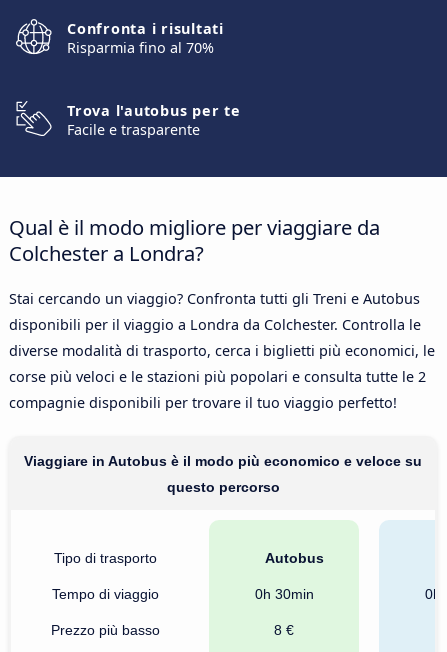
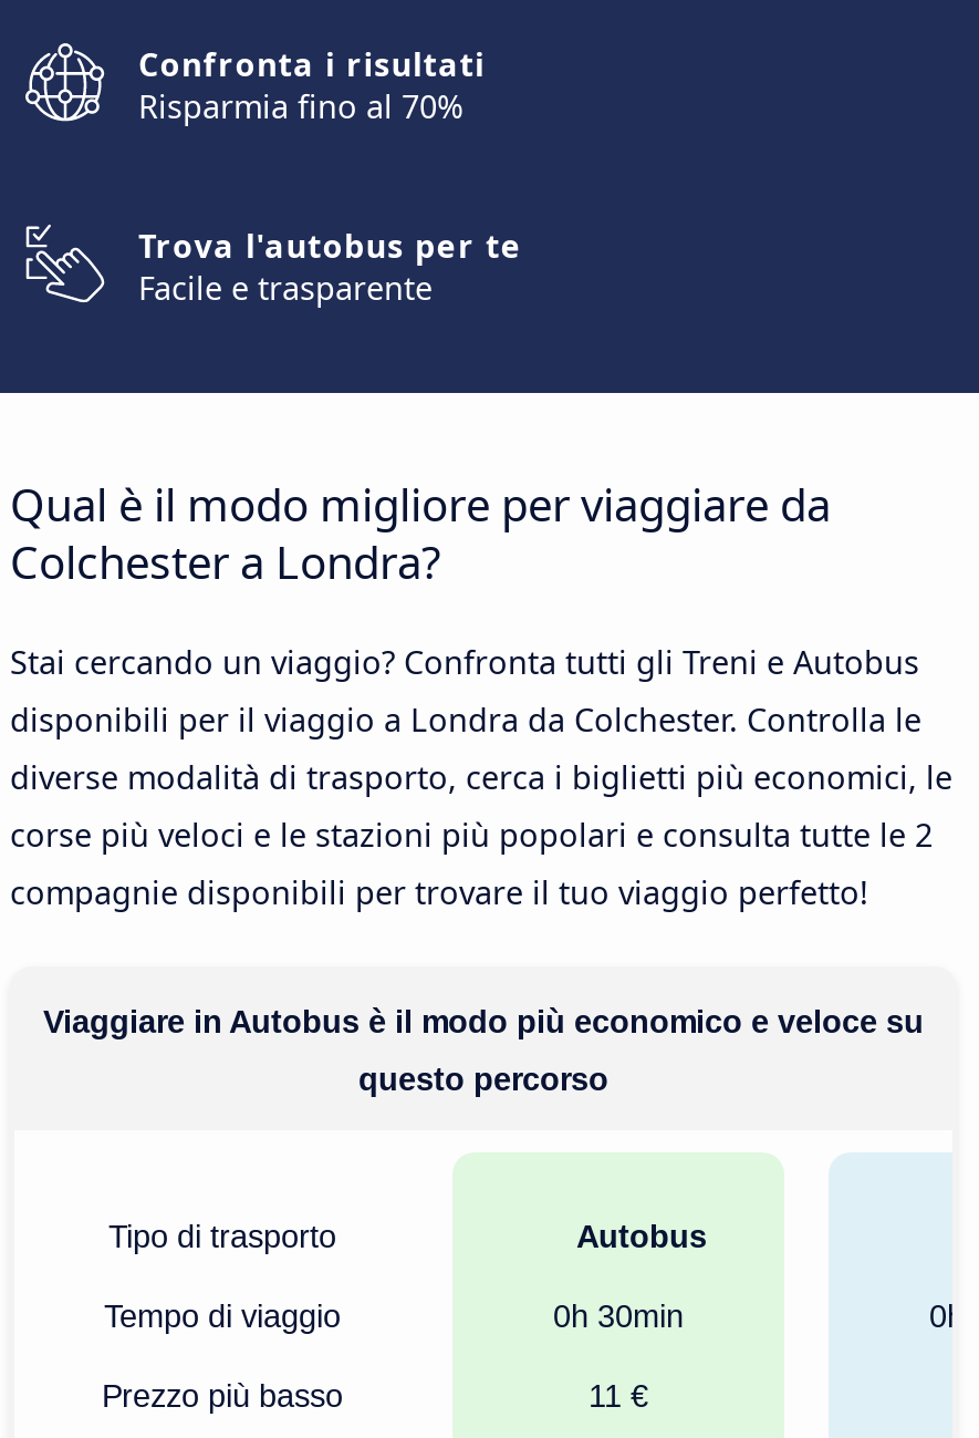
- 8 €
+ 11 €
